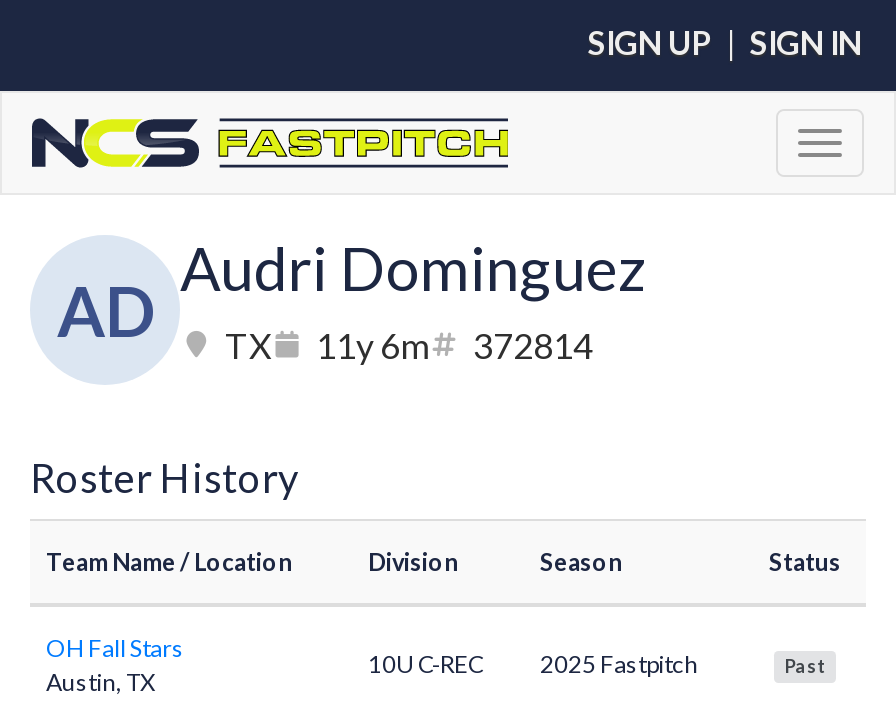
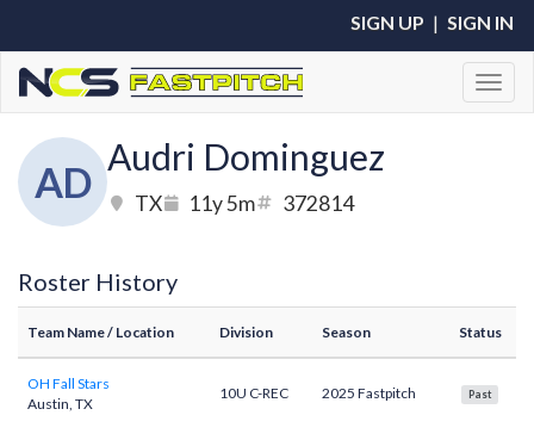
- AD TX 11y 6m 372814
+ AD TX 11y 5m 372814
